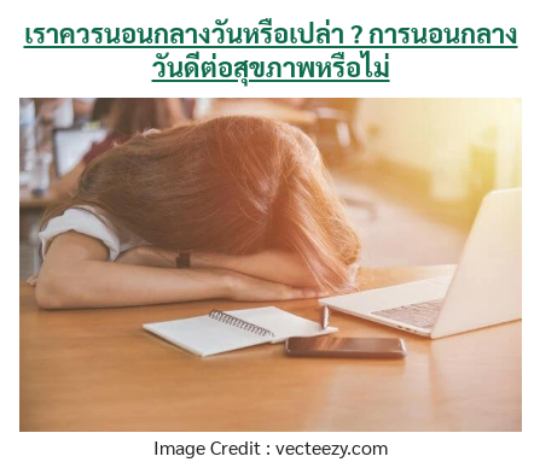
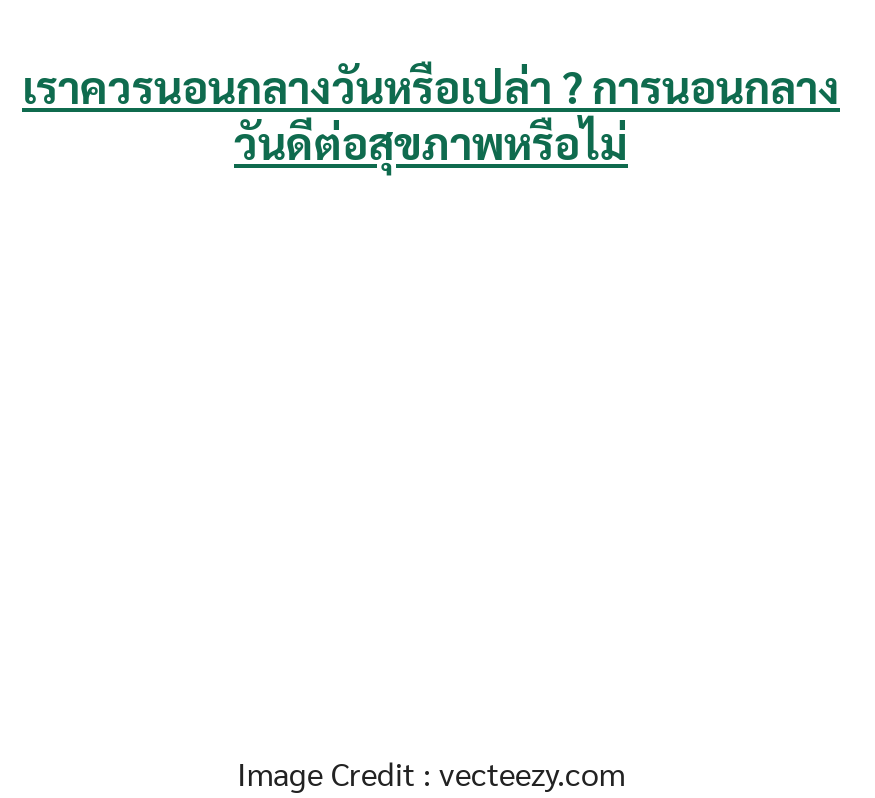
- [image]
